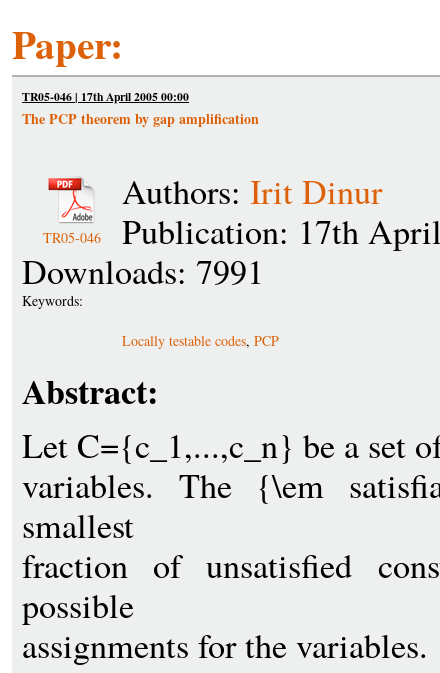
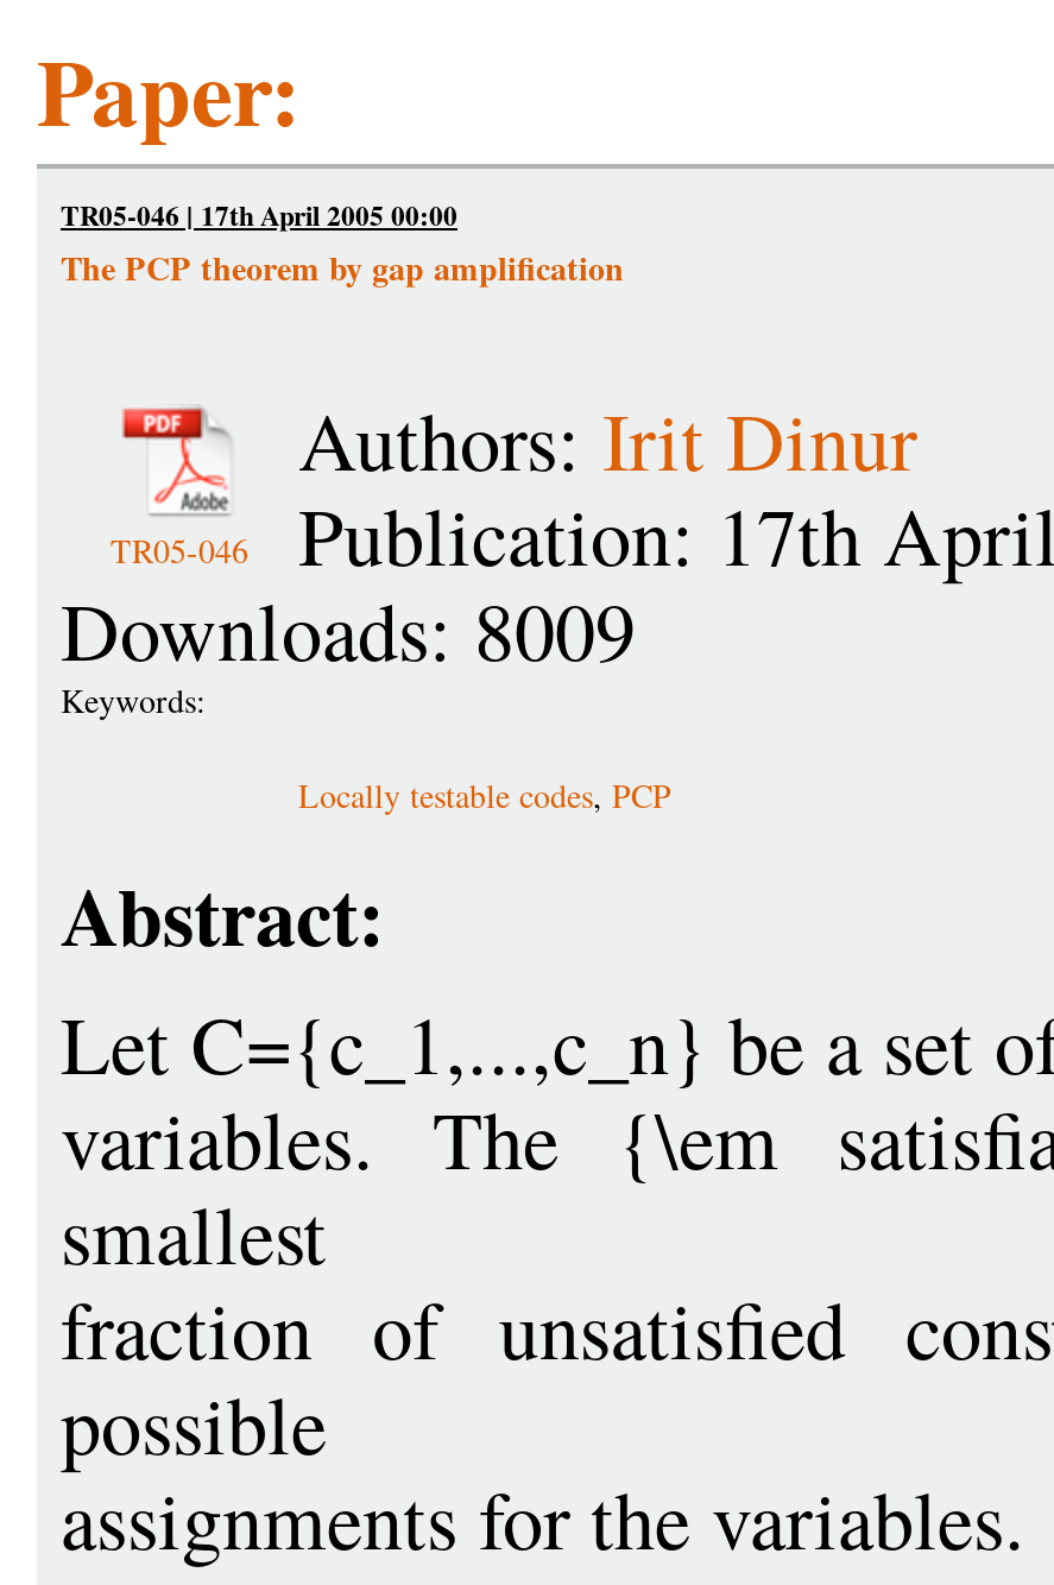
- Downloads: 7991
+ Downloads: 8009
